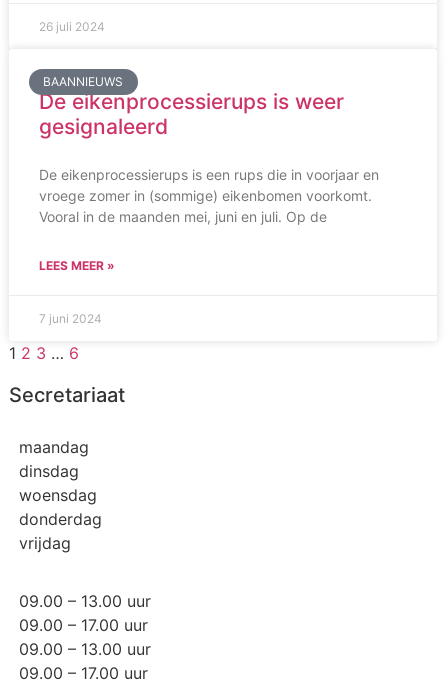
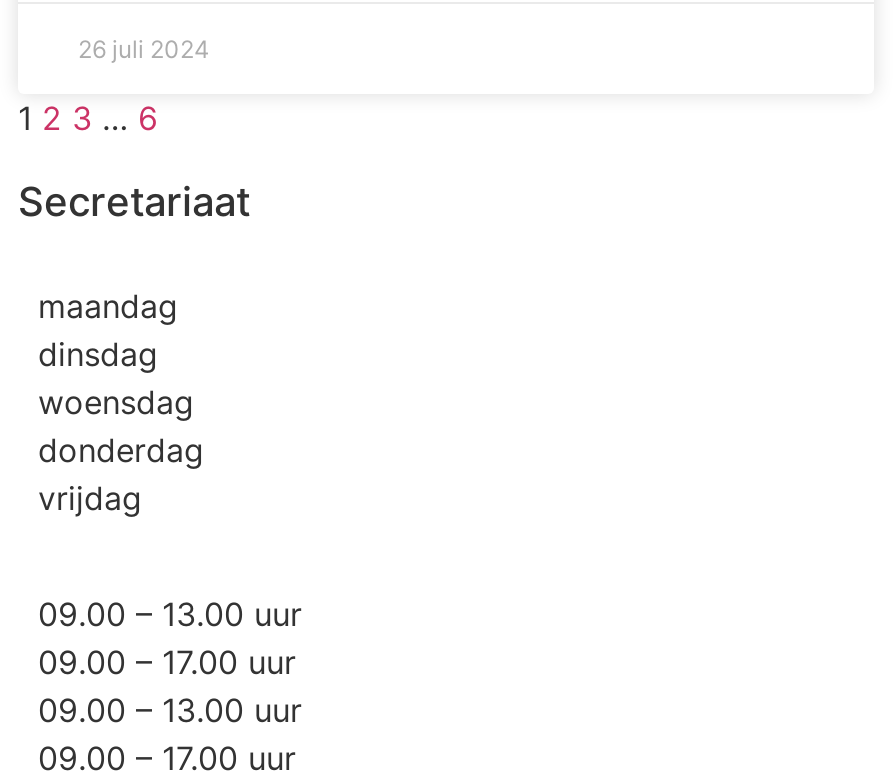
- BAANNIEUWS
- De eikenprocessierups is weer
- gesignaleerd
- De eikenprocessierups is een rups die in voorjaar en
- vroege zomer in (sommige) eikenbomen voorkomt.
- Vooral in de maanden mei, juni en juli. Op de
- LEES MEER »

- 7 juni 2024
